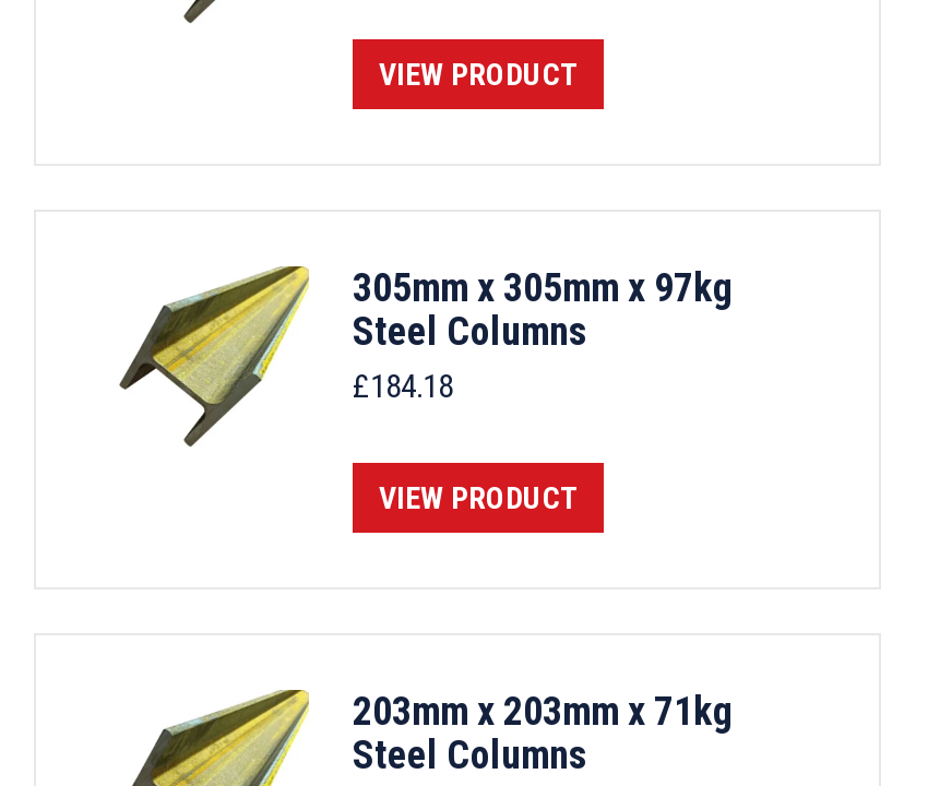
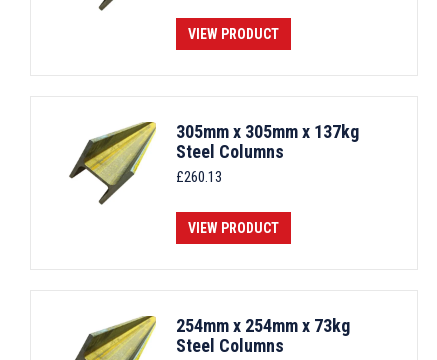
- 305mm x 305mm x 97kg
+ 305mm x 305mm x 137kg

- £184.18
+ £260.13

- 203mm x 203mm x 71kg
+ 254mm x 254mm x 73kg
